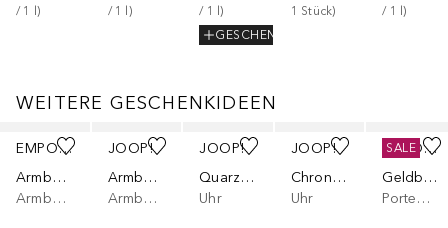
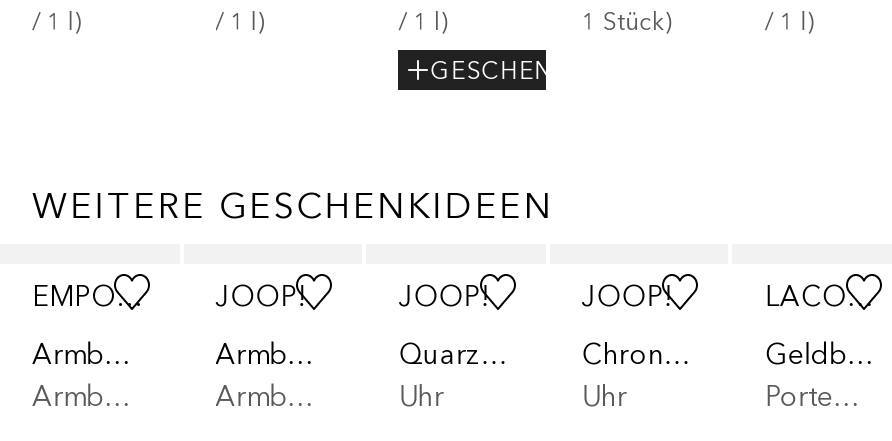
- SALE
